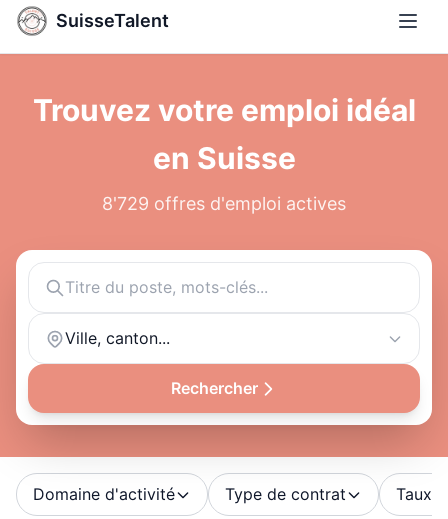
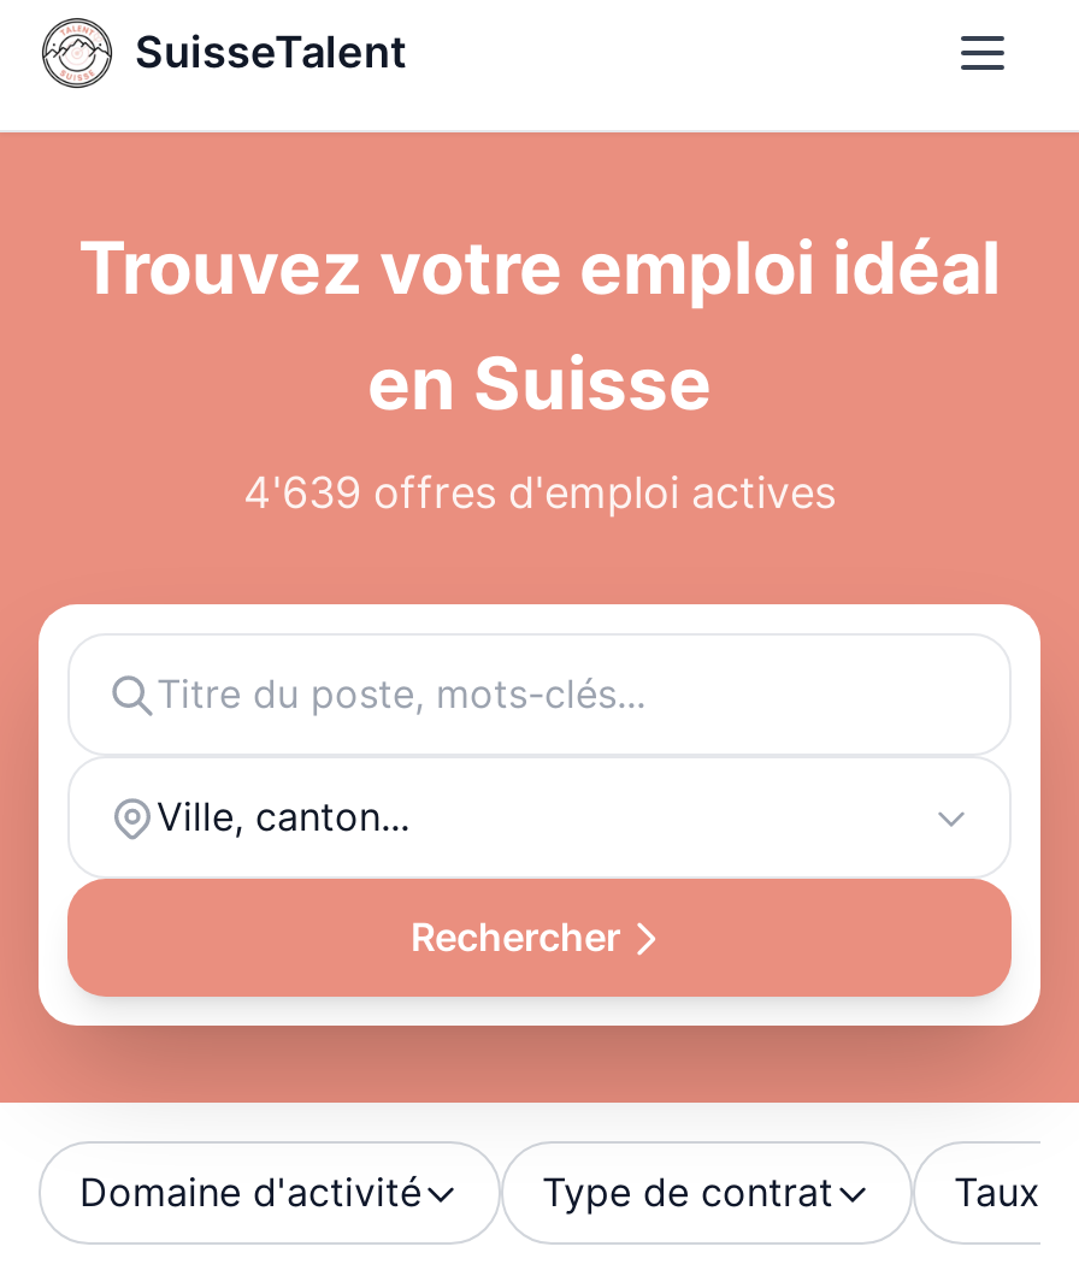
- 8'729 offres d'emploi actives
+ 4'639 offres d'emploi actives
